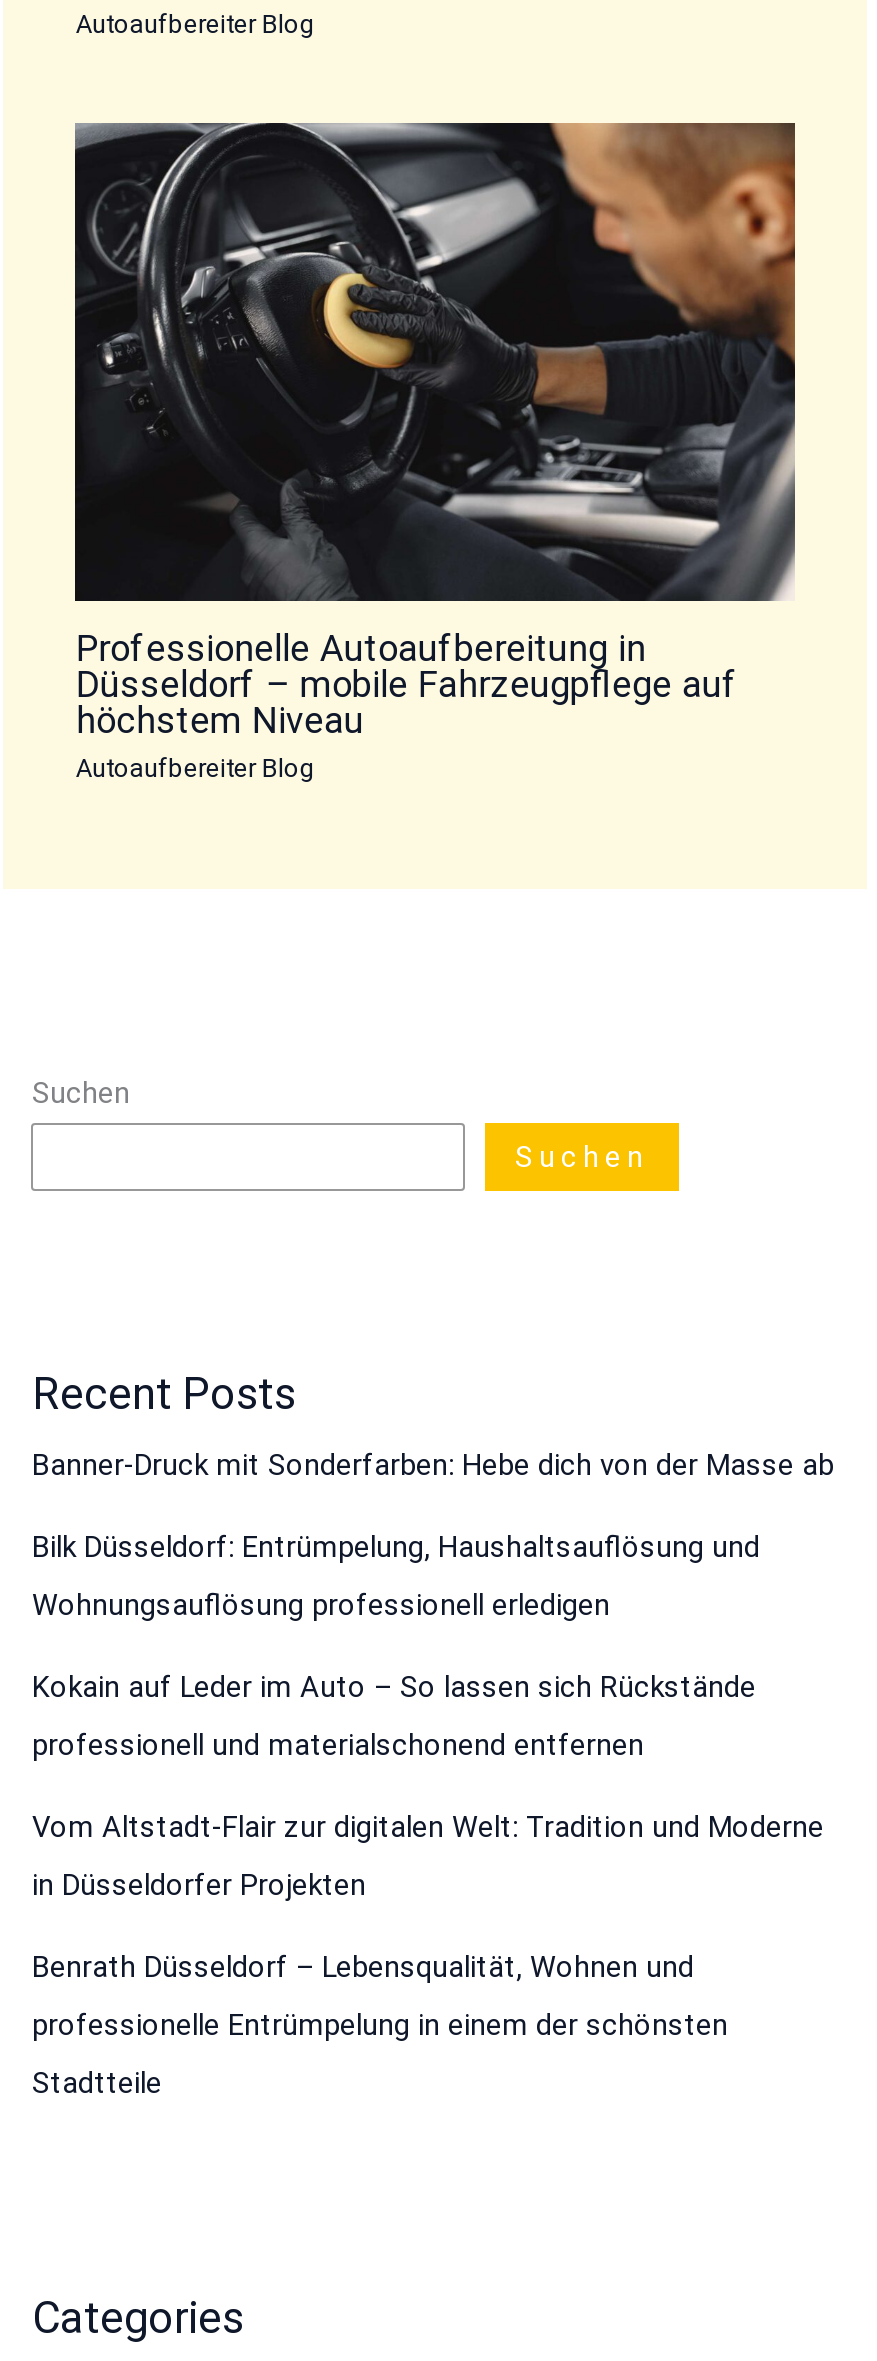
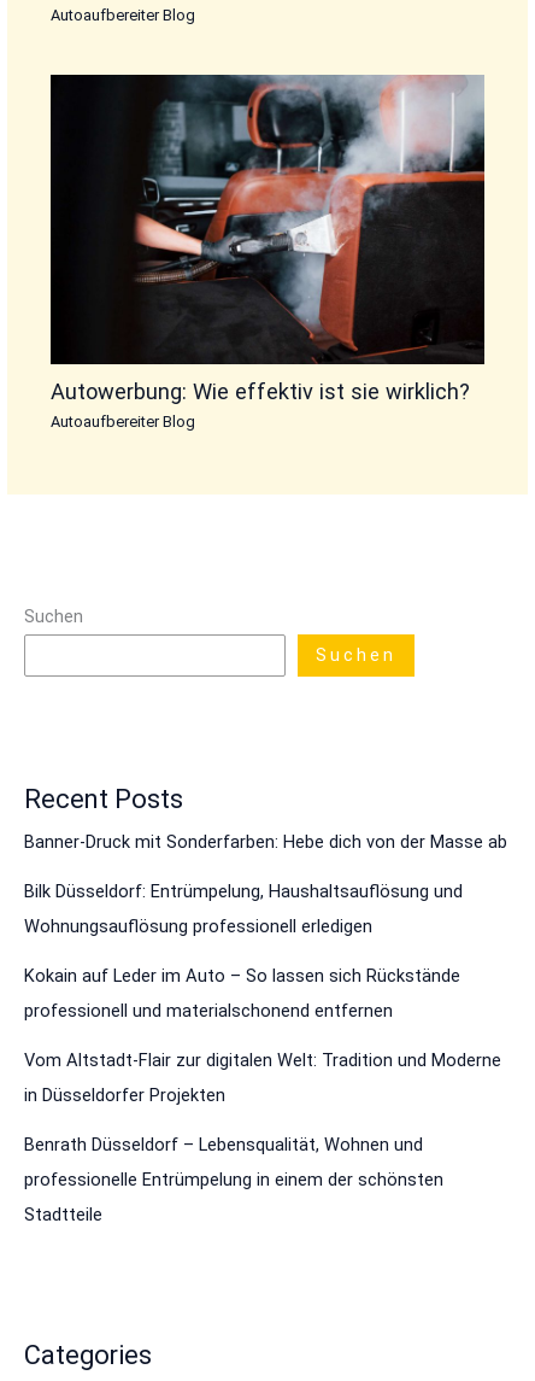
- [image]
- Professionelle Autoaufbereitung in
- Düsseldorf – mobile Fahrzeugpflege auf
- höchstem Niveau
+ [image]
+ Autowerbung: Wie effektiv ist sie wirklich?
